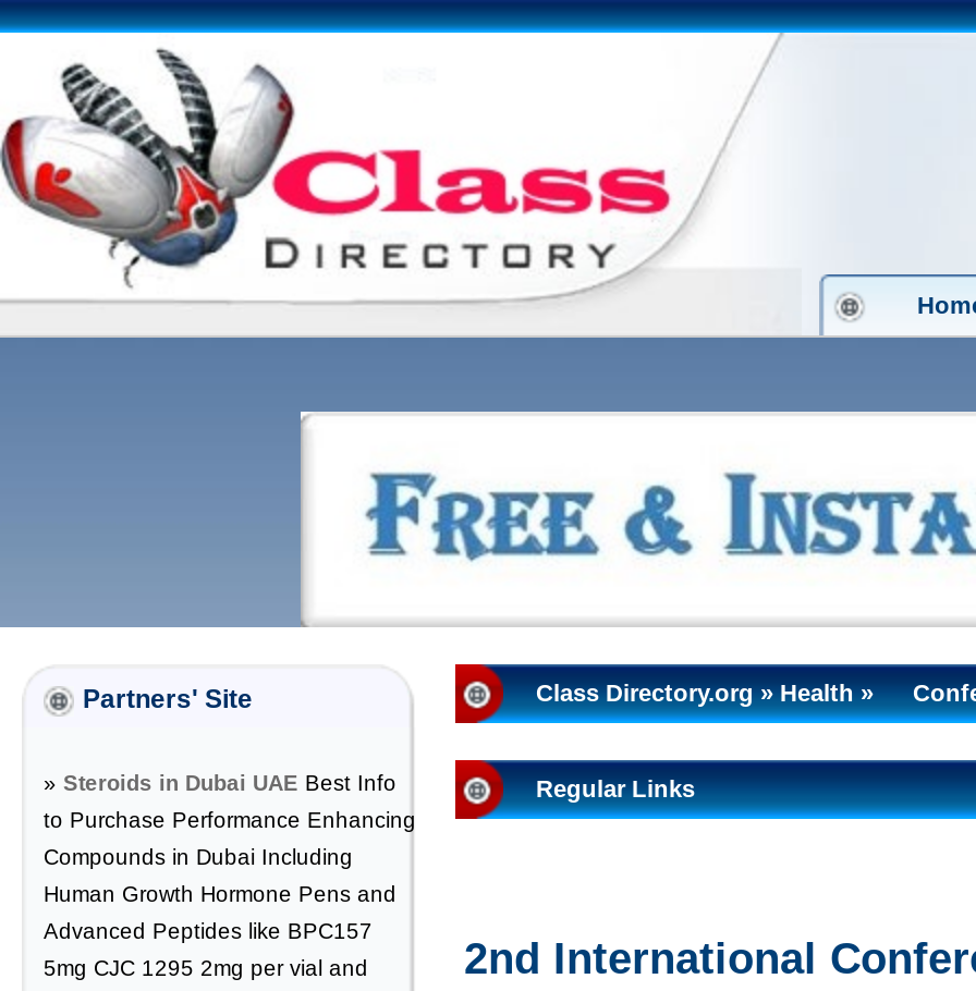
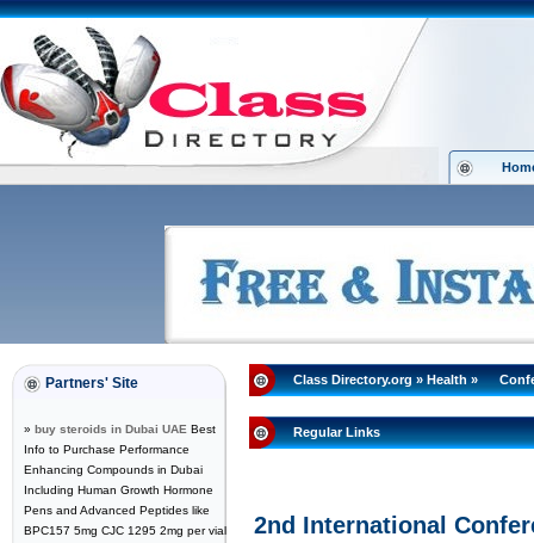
- » Steroids in Dubai UAE Best Info
+ » buy steroids in Dubai UAE Best

- to Purchase Performance Enhancing
+ Info to Purchase Performance

- Compounds in Dubai Including
+ Enhancing Compounds in Dubai

- Human Growth Hormone Pens and
+ Including Human Growth Hormone

- Advanced Peptides like BPC157
+ Pens and Advanced Peptides like

- 5mg CJC 1295 2mg per vial and
+ BPC157 5mg CJC 1295 2mg per vial
